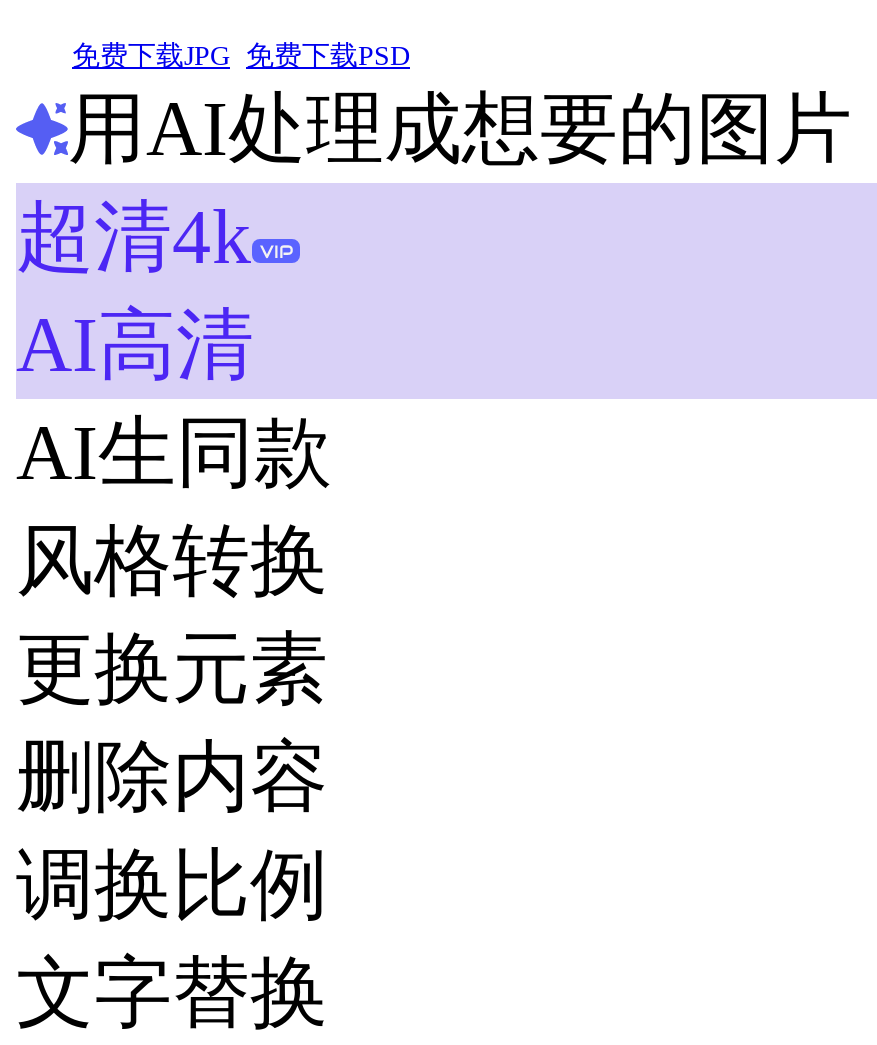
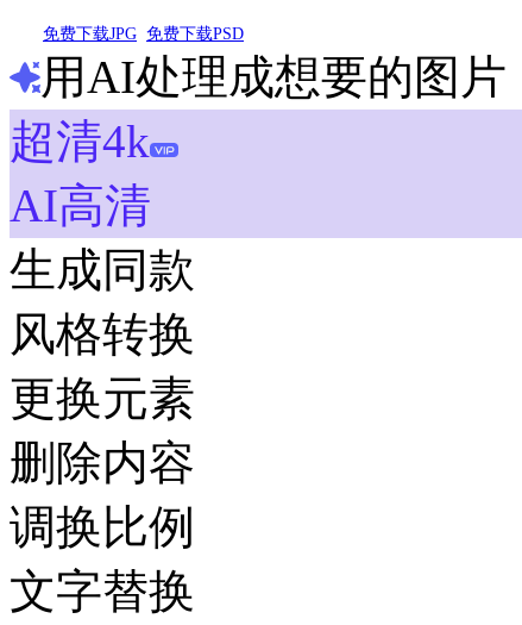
- AI生同款
+ 生成同款
